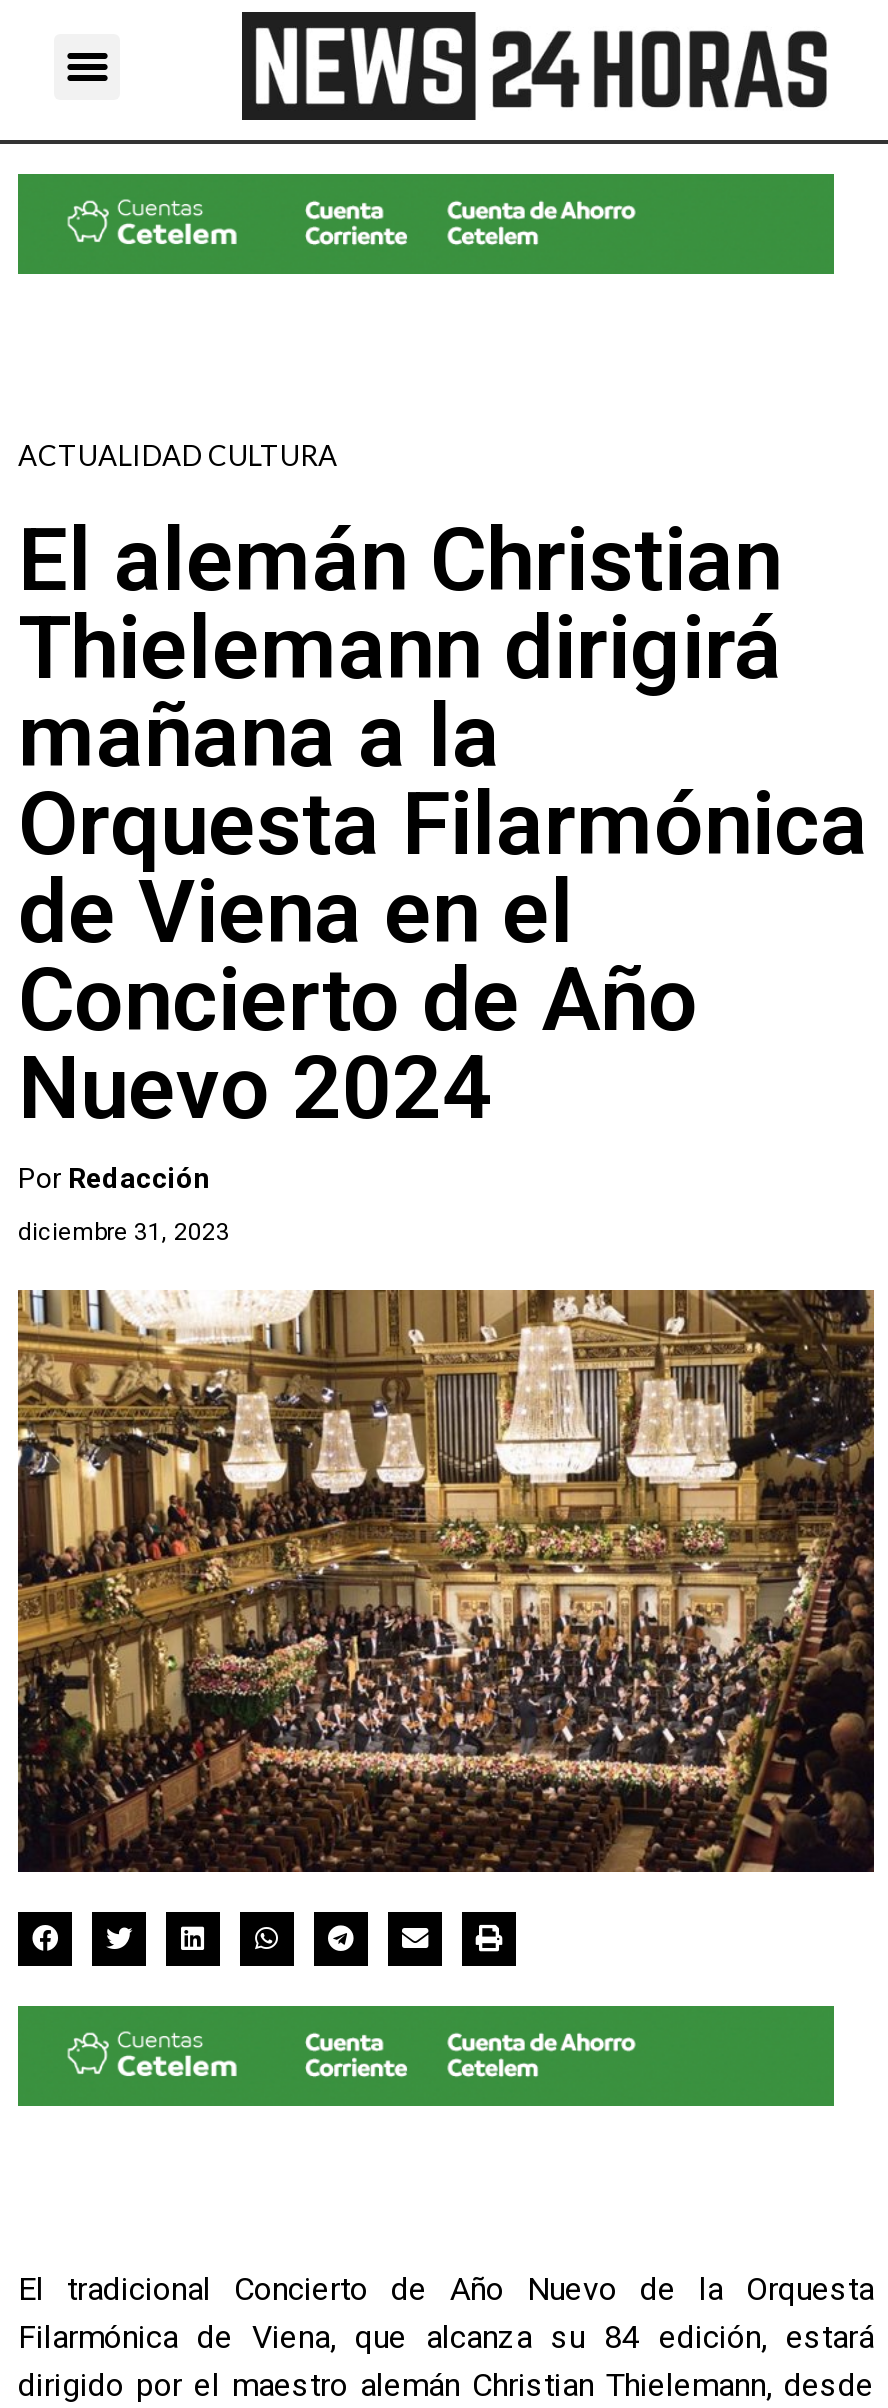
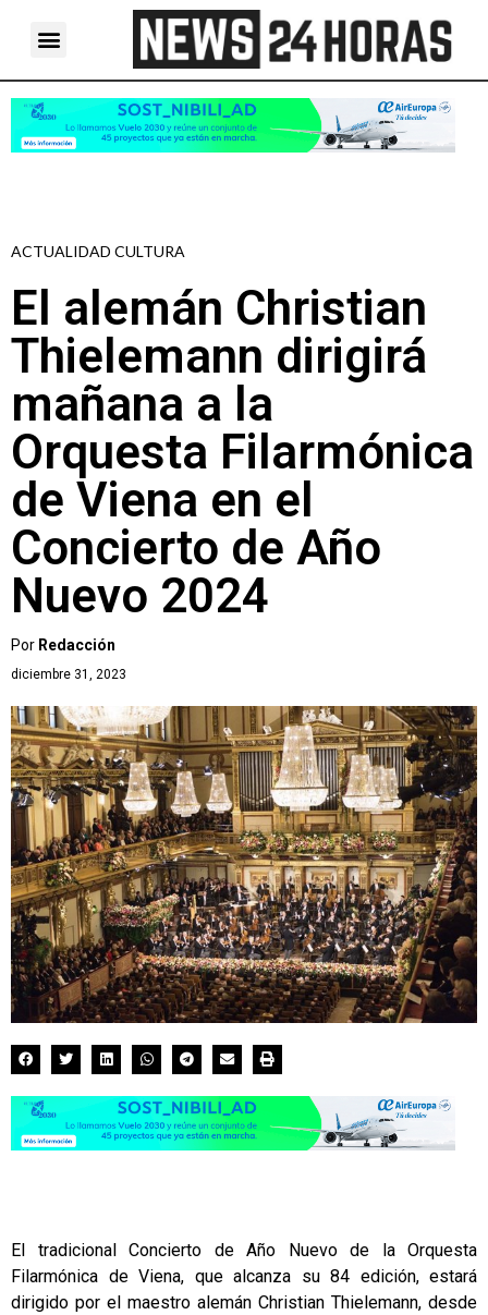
- [image]
+ [image]

- [image]
+ [image]
